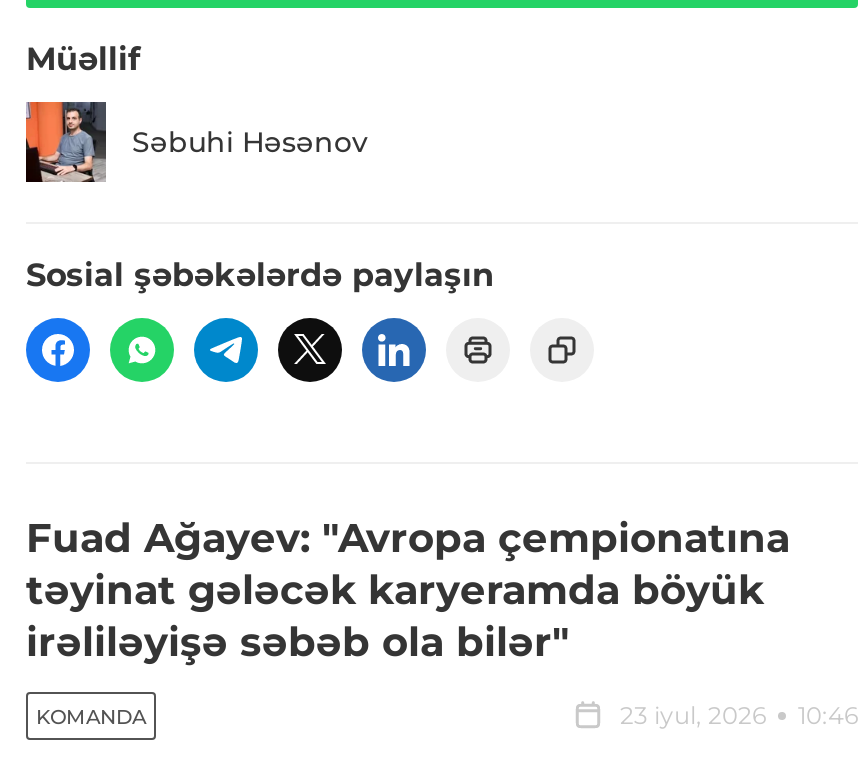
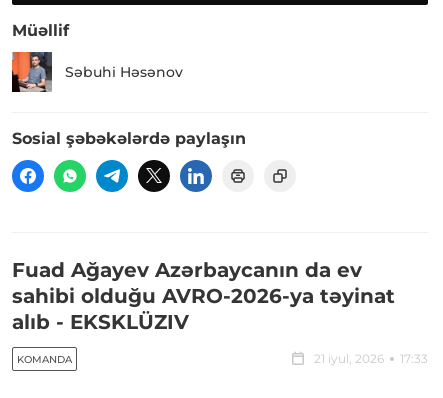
- Fuad Ağayev: "Avropa çempionatına
- təyinat gələcək karyeramda böyük
- irəliləyişə səbəb ola bilər"
+ Fuad Ağayev Azərbaycanın da ev
+ sahibi olduğu AVRO-2026-ya təyinat
+ alıb - EKSKLÜZIV

- 23 iyul, 2026
- 10:46
+ 21 iyul, 2026
+ 17:33
